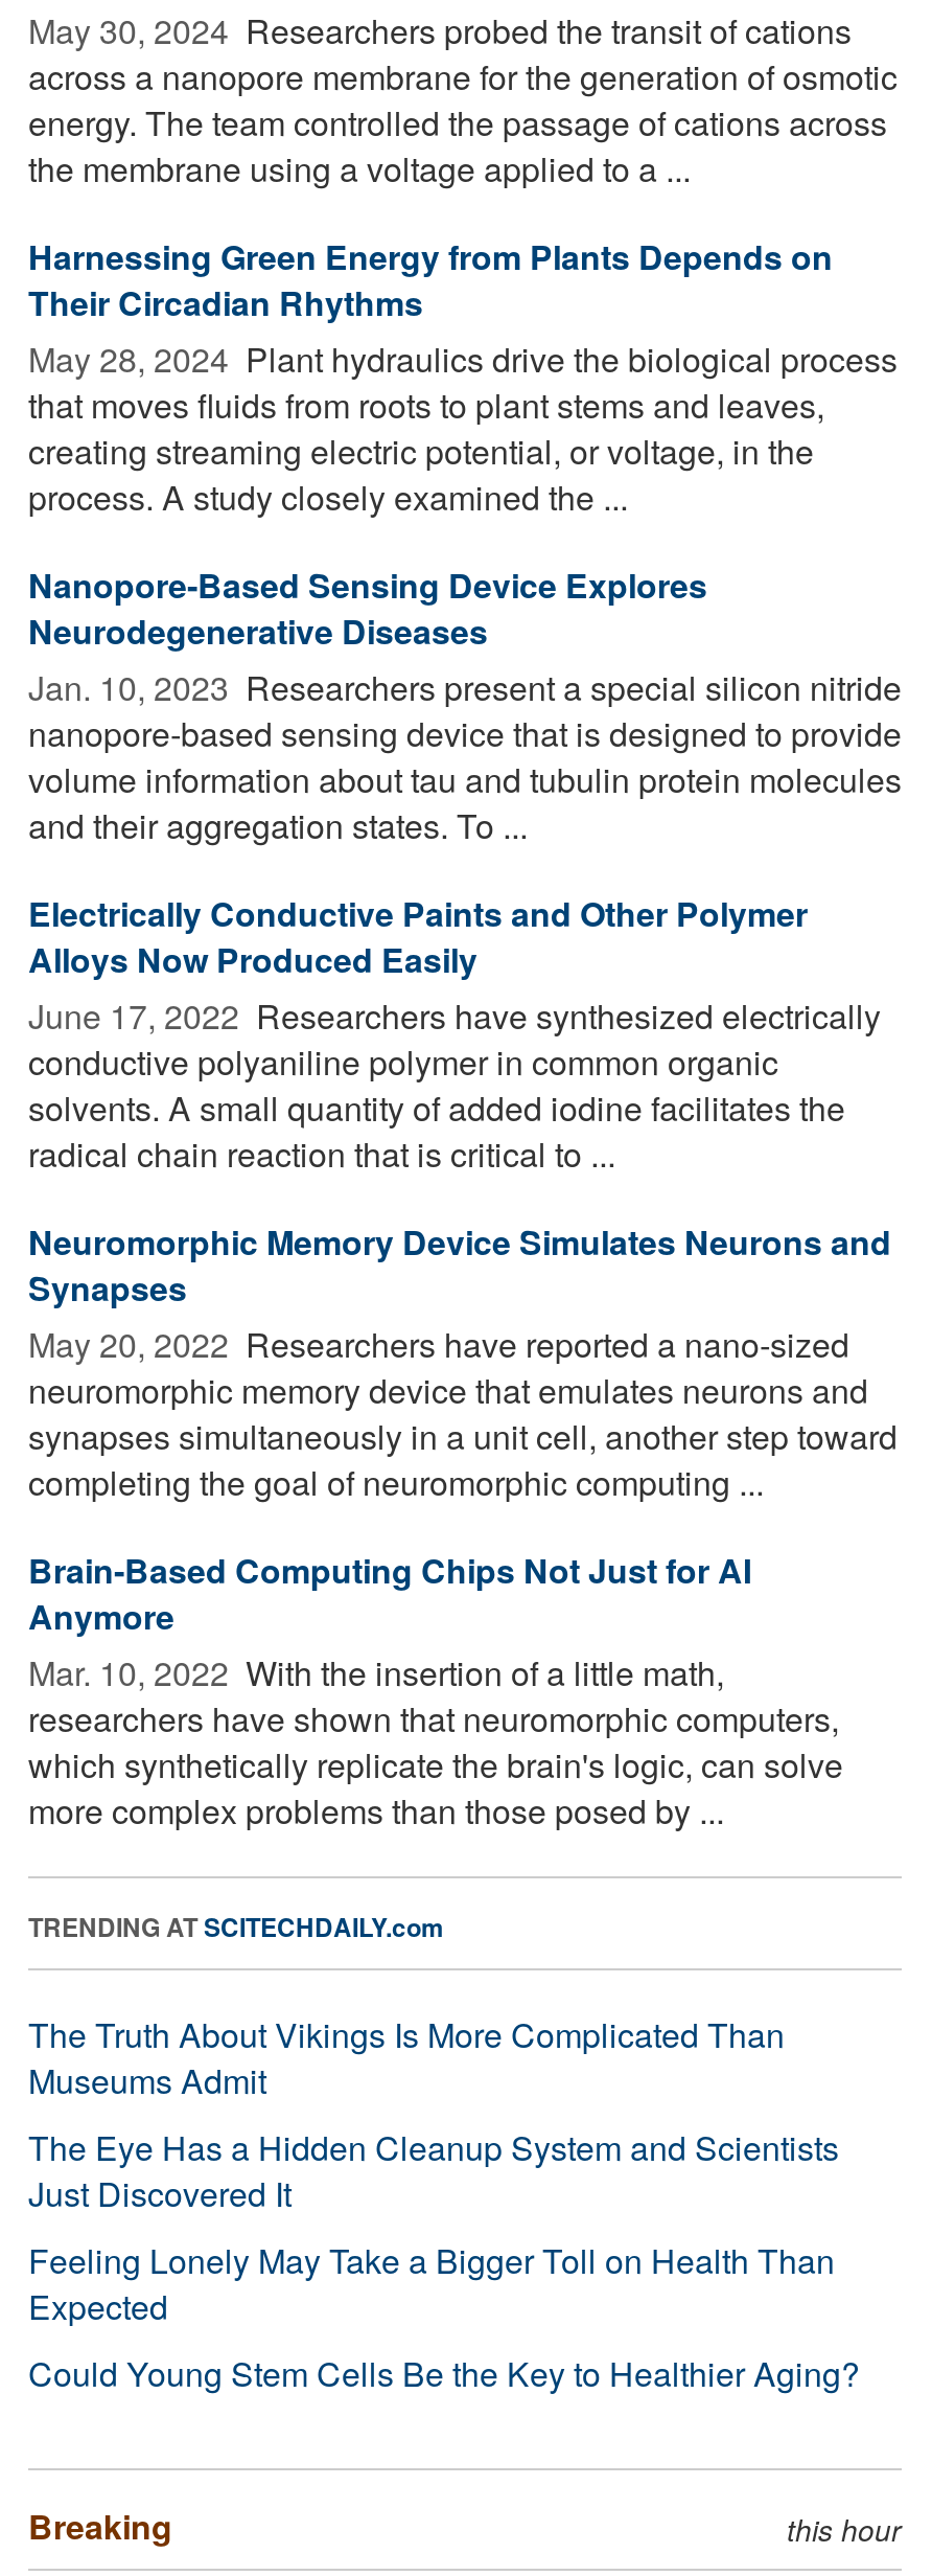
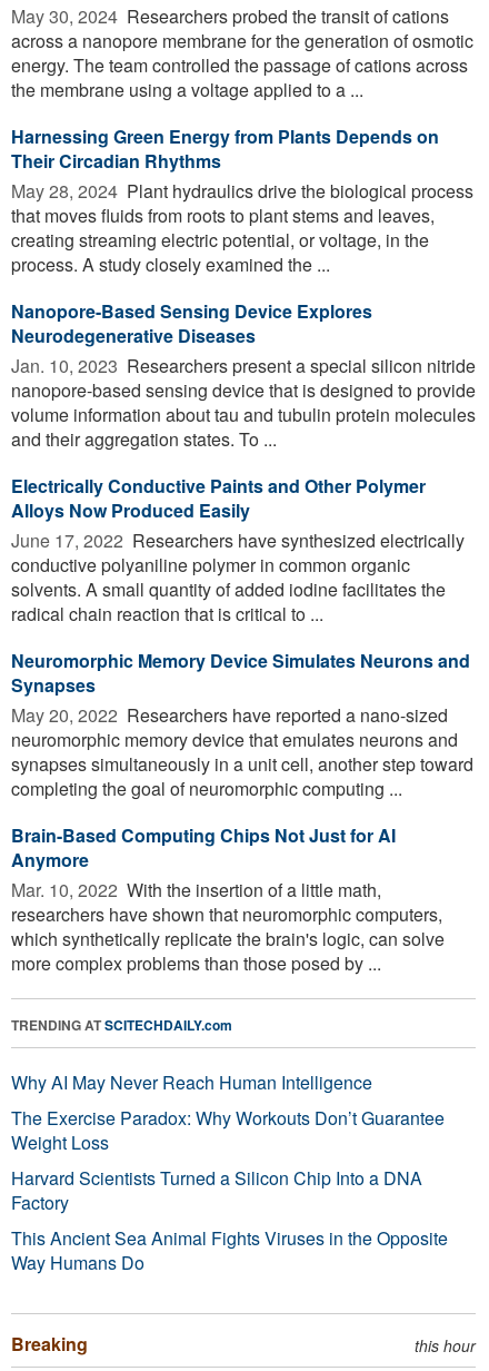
- The Truth About Vikings Is More Complicated Than
- Museums Admit
- The Eye Has a Hidden Cleanup System and Scientists
- Just Discovered It
- Feeling Lonely May Take a Bigger Toll on Health Than
- Expected
- Could Young Stem Cells Be the Key to Healthier Aging?
+ Why AI May Never Reach Human Intelligence
+ The Exercise Paradox: Why Workouts Don’t Guarantee
+ Weight Loss
+ Harvard Scientists Turned a Silicon Chip Into a DNA
+ Factory
+ This Ancient Sea Animal Fights Viruses in the Opposite
+ Way Humans Do
